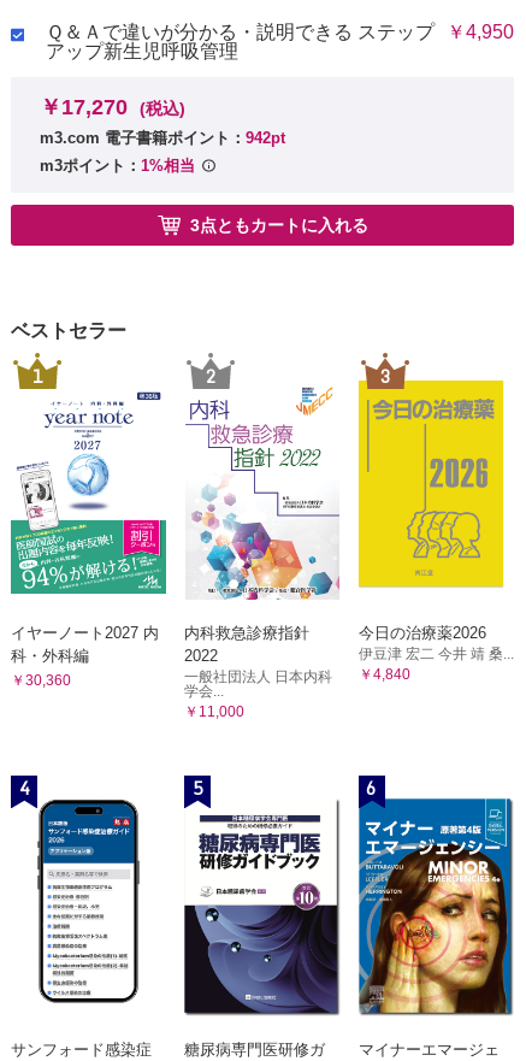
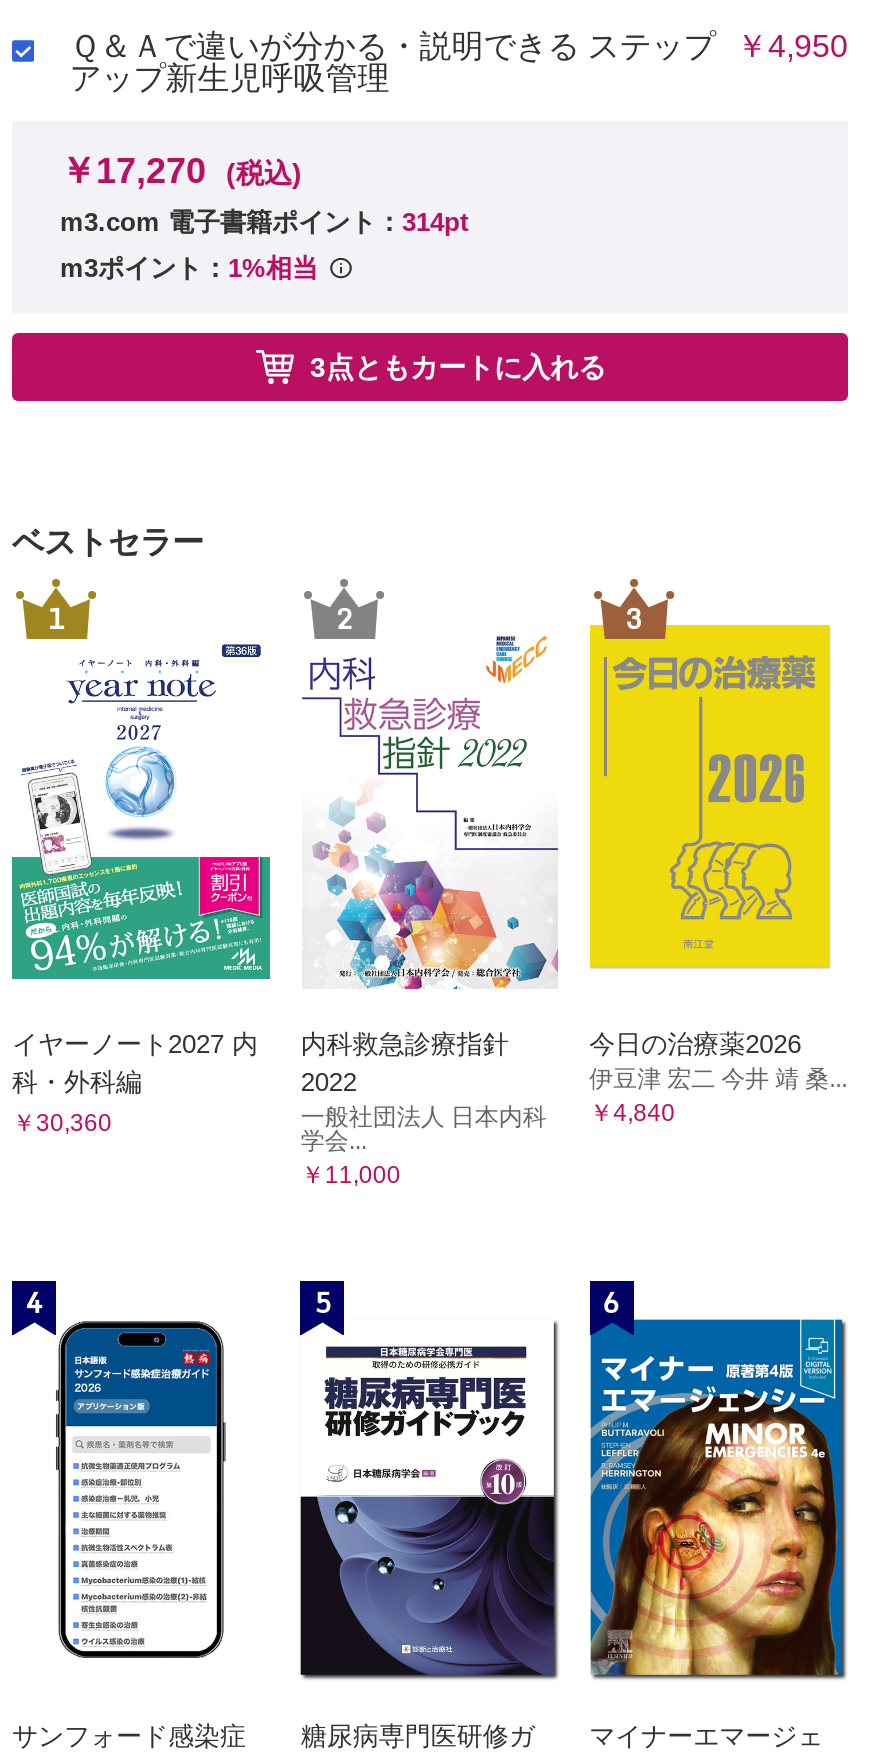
- m3.com 電子書籍ポイント：942pt
+ m3.com 電子書籍ポイント：314pt
